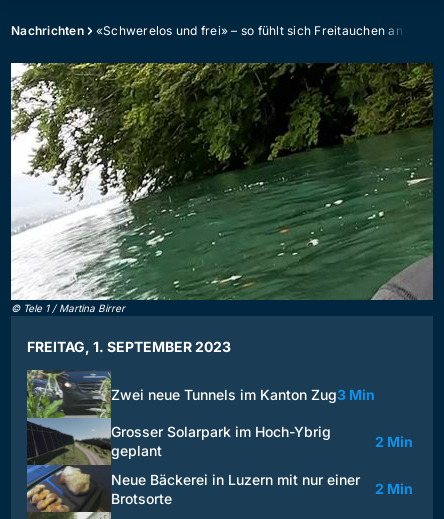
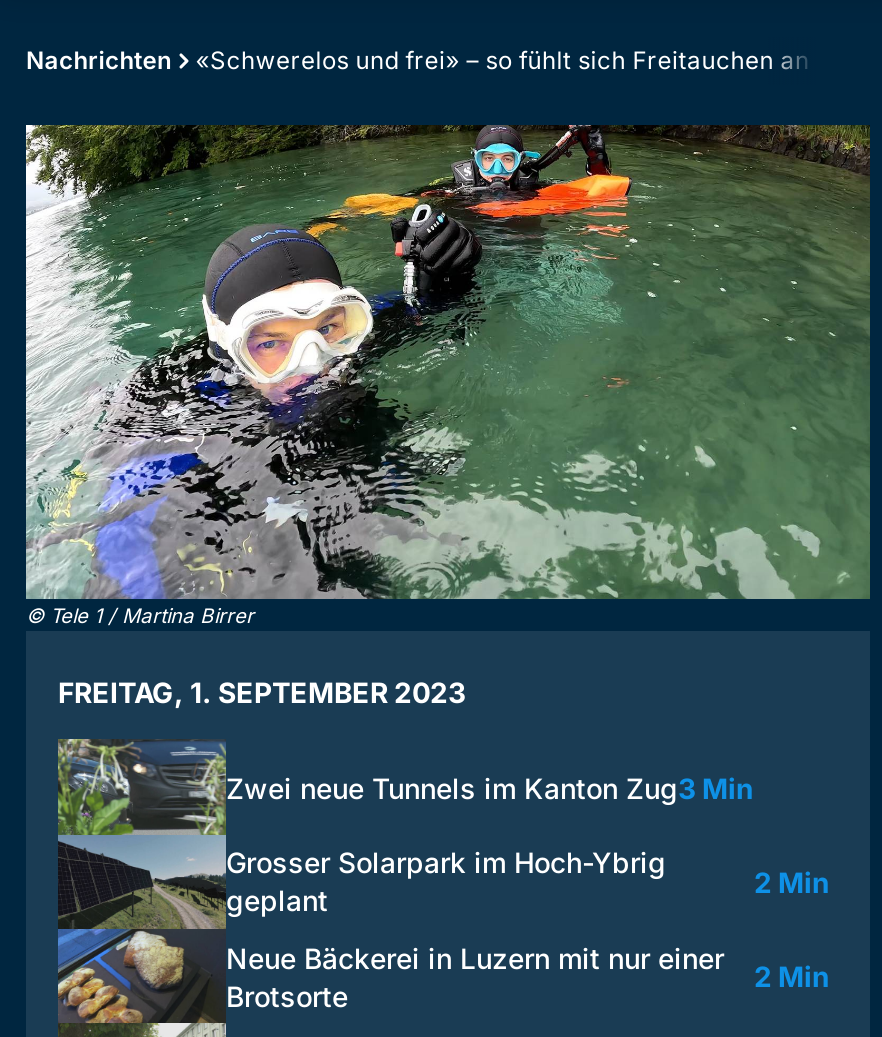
- [image]
+ [image]
